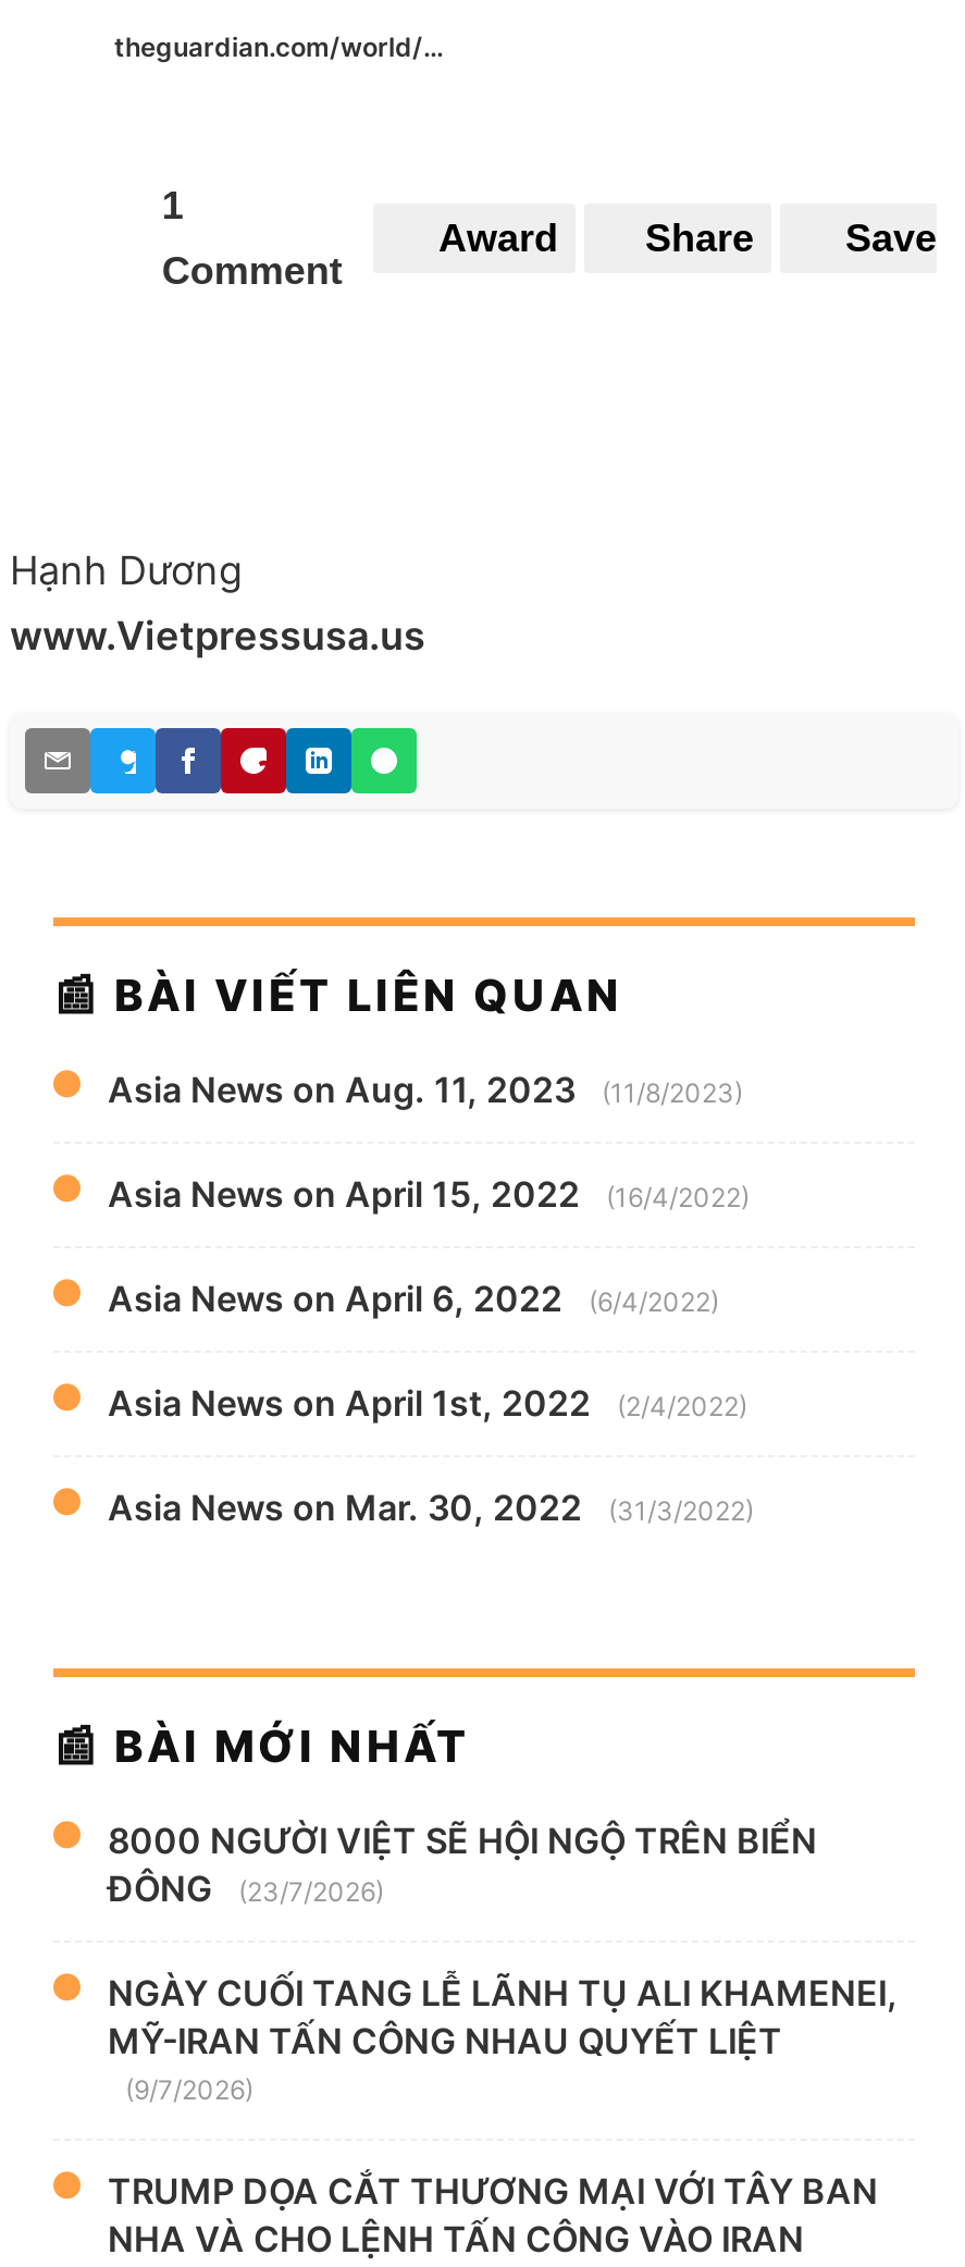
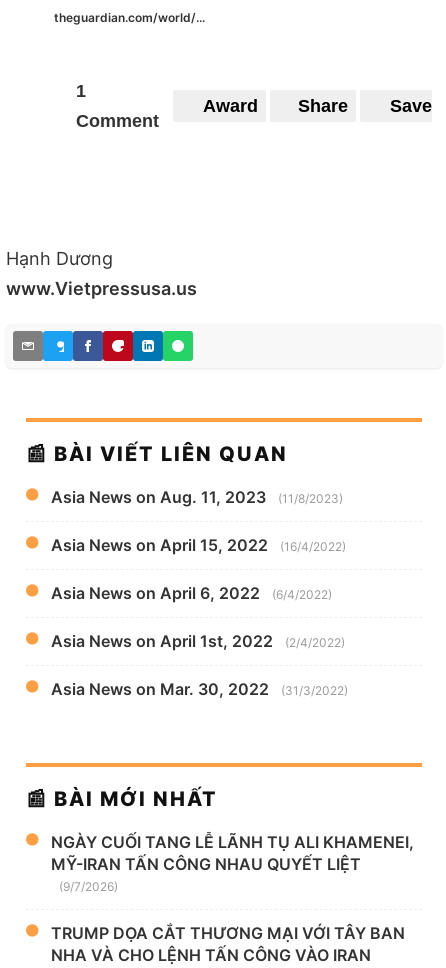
- 8000 NGƯỜI VIỆT SẼ HỘI NGỘ TRÊN BIỂN
- ĐÔNG
- (23/7/2026)
